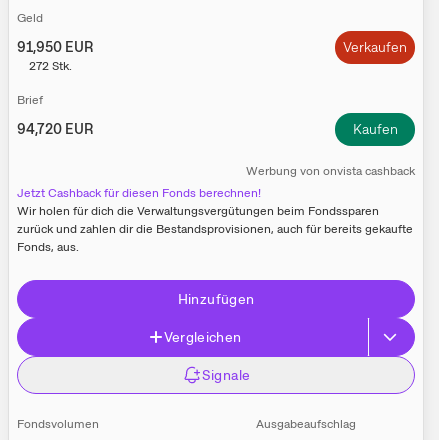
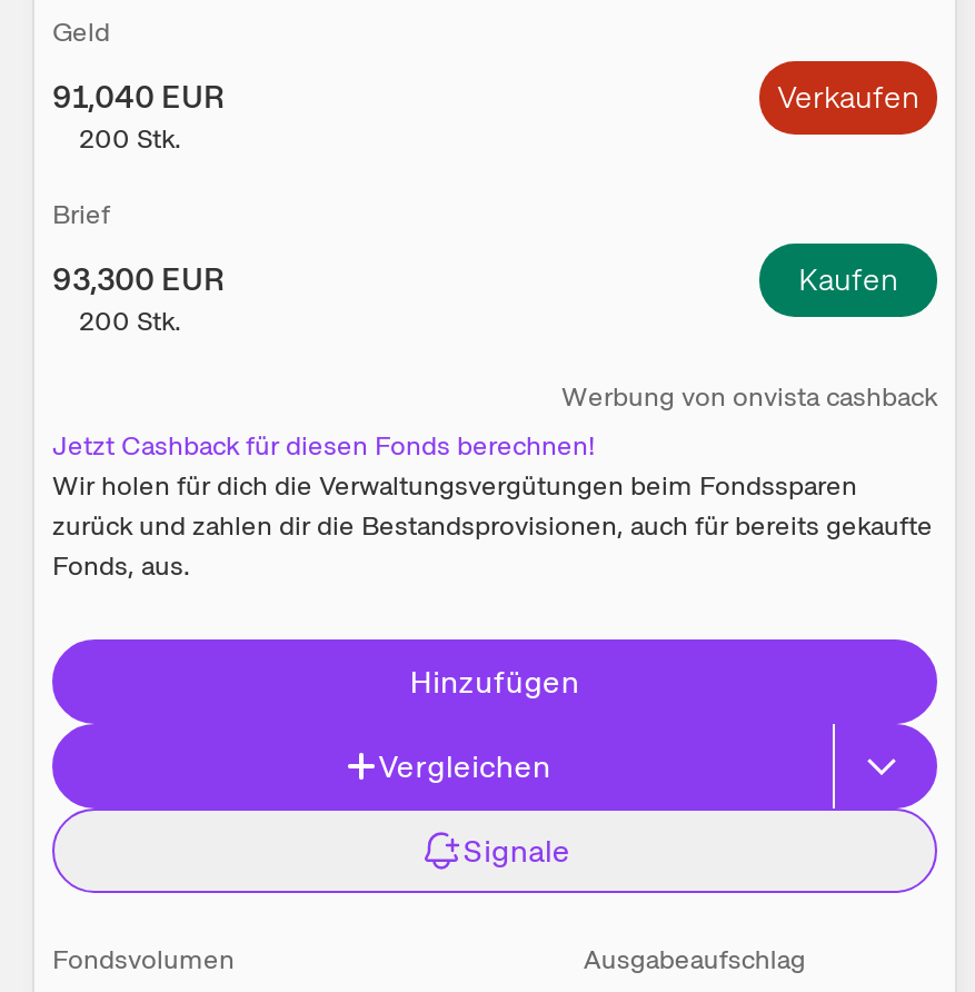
- 91,950 EUR
+ 91,040 EUR

- 272 Stk.
+ 200 Stk.

- 94,720 EUR
+ 93,300 EUR
+ 200 Stk.
